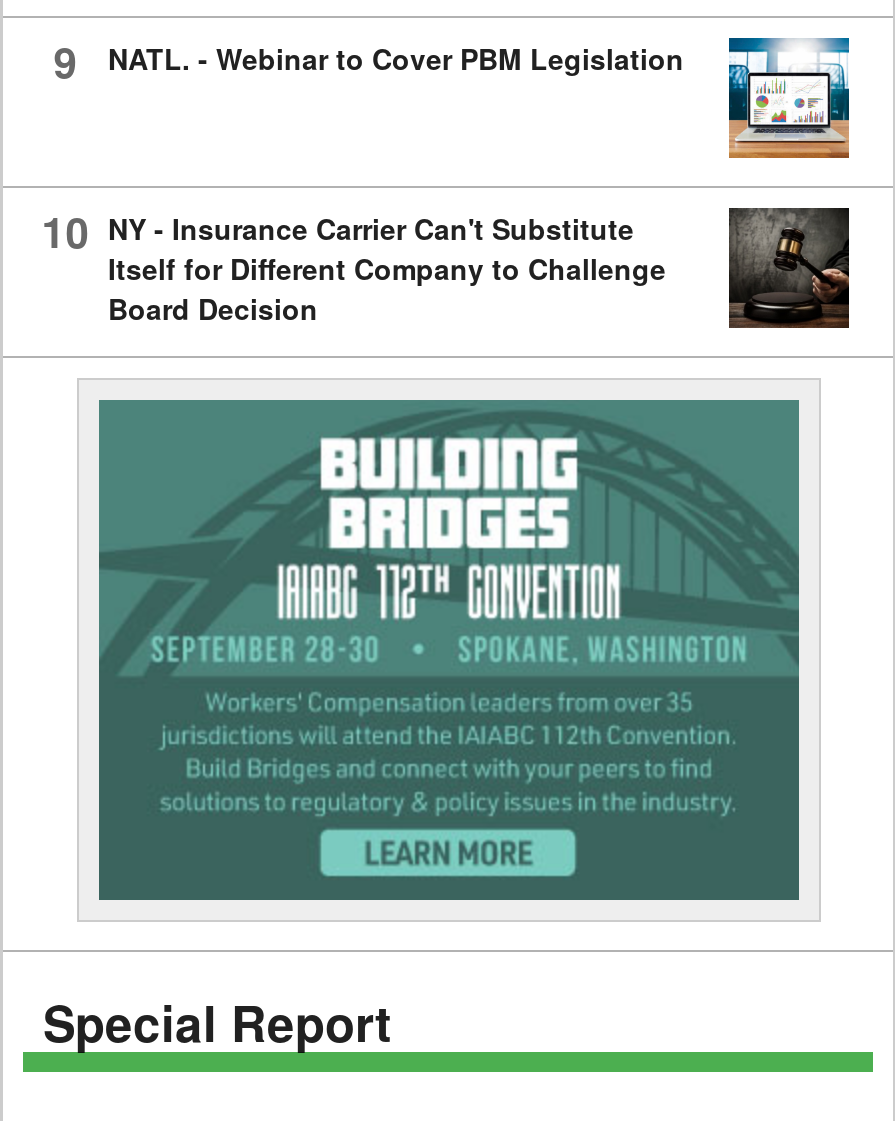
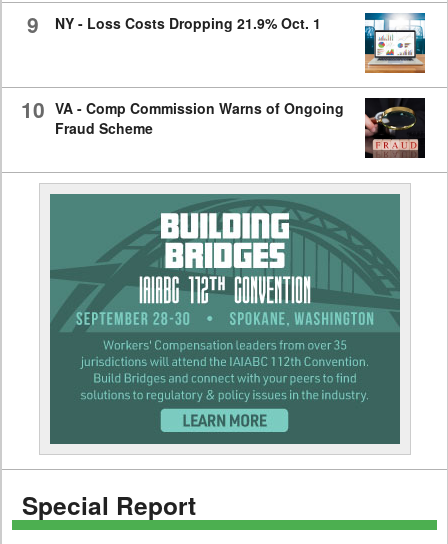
- NATL. - Webinar to Cover PBM Legislation
+ NY - Loss Costs Dropping 21.9% Oct. 1

- [image]
- 10 NY - Insurance Carrier Can't Substitute
- Itself for Different Company to Challenge
- Board Decision
+ [image]
+ 10 VA - Comp Commission Warns of Ongoing
+ Fraud Scheme
